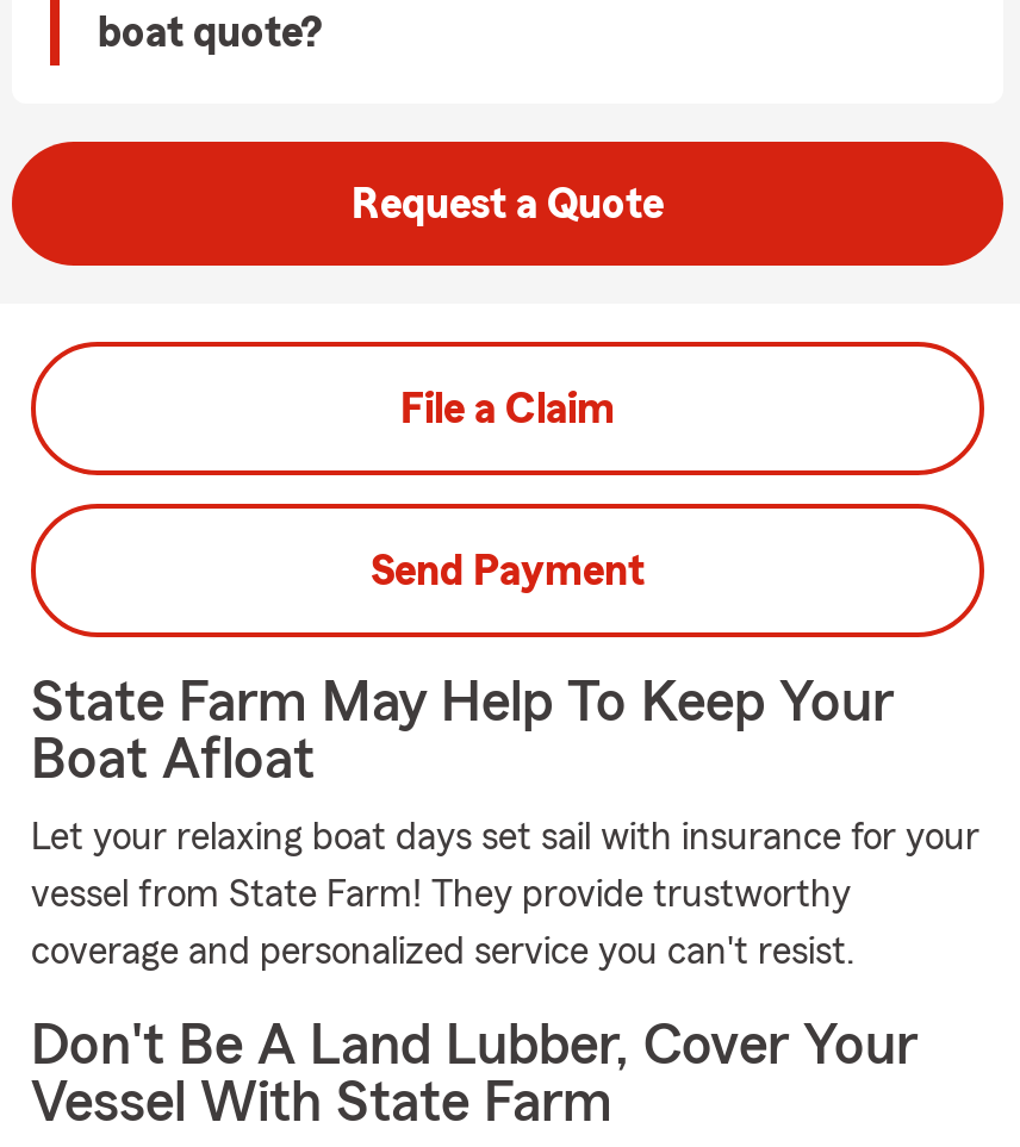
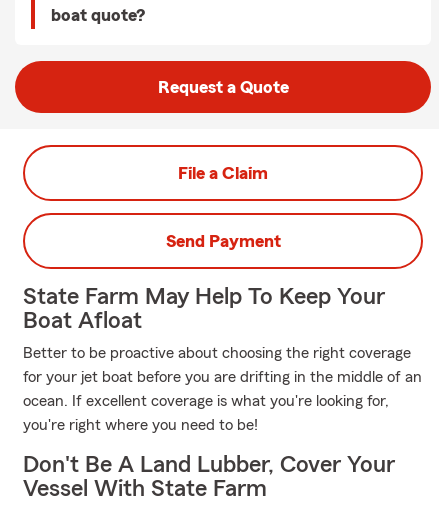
- Let your relaxing boat days set sail with insurance for your
- vessel from State Farm! They provide trustworthy
- coverage and personalized service you can't resist.
+ Better to be proactive about choosing the right coverage
+ for your jet boat before you are drifting in the middle of an
+ ocean. If excellent coverage is what you're looking for,
+ you're right where you need to be!
